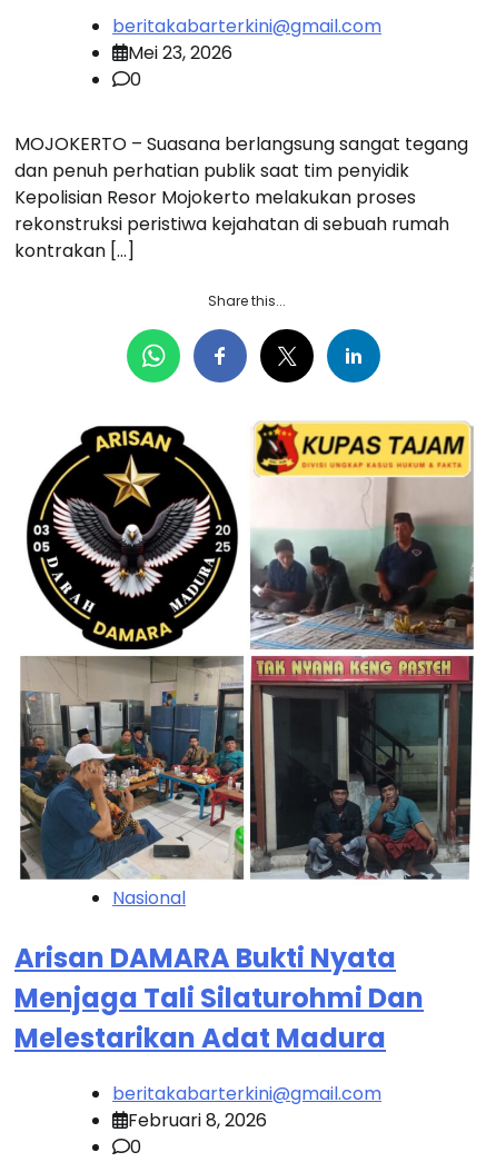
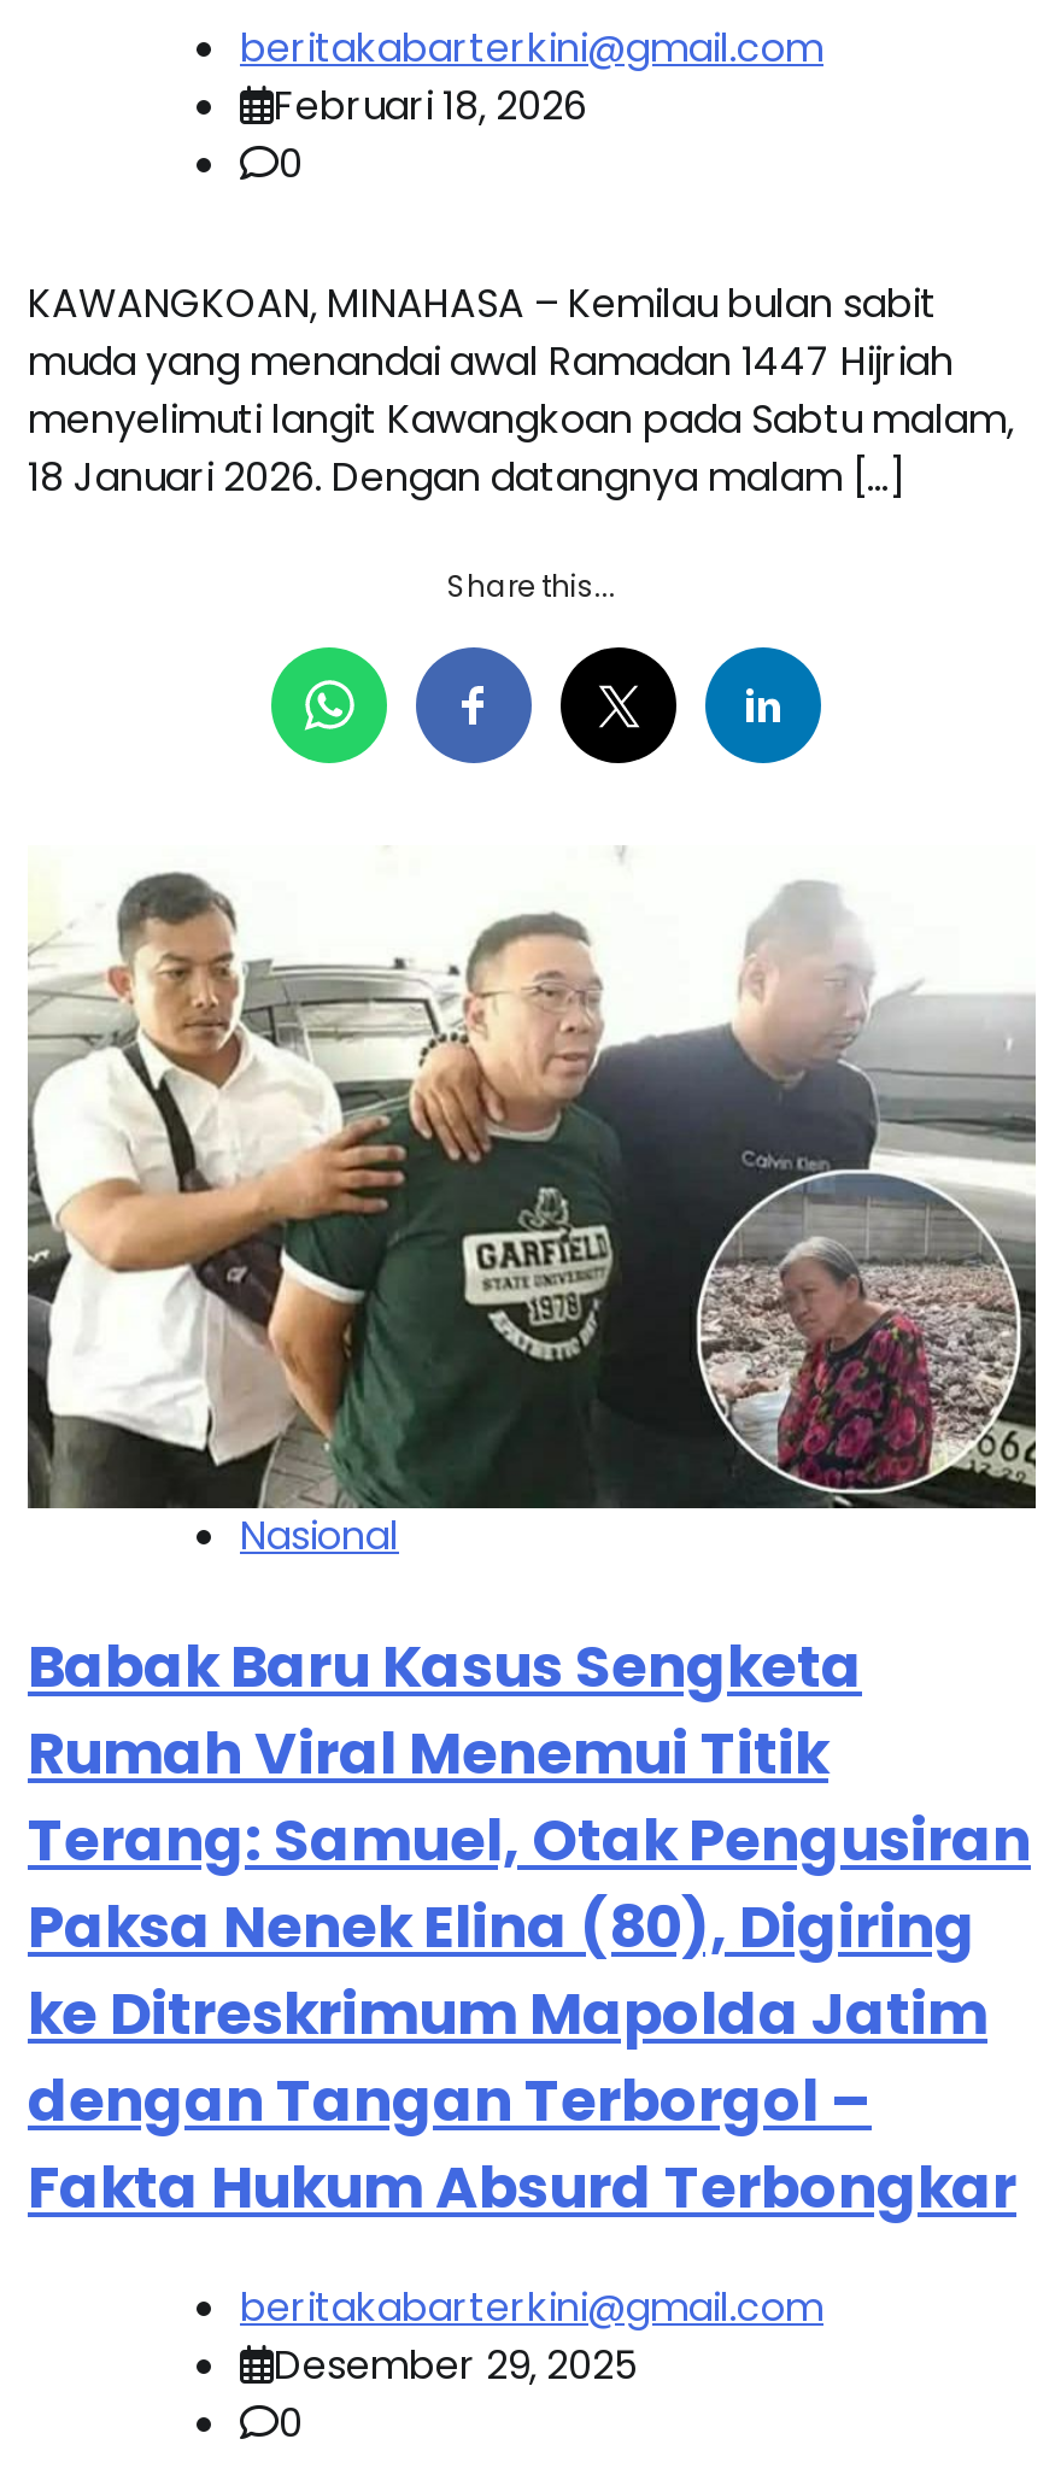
- Mei 23, 2026
+ Februari 18, 2026

- MOJOKERTO – Suasana berlangsung sangat tegang
- dan penuh perhatian publik saat tim penyidik
- Kepolisian Resor Mojokerto melakukan proses
- rekonstruksi peristiwa kejahatan di sebuah rumah
- kontrakan […]
+ KAWANGKOAN, MINAHASA – Kemilau bulan sabit
+ muda yang menandai awal Ramadan 1447 Hijriah
+ menyelimuti langit Kawangkoan pada Sabtu malam,
+ 18 Januari 2026. Dengan datangnya malam […]

- [image]
+ [image]

moved up: Nasional

- Arisan DAMARA Bukti Nyata
- Menjaga Tali Silaturohmi Dan
- Melestarikan Adat Madura
+ Babak Baru Kasus Sengketa
+ Rumah Viral Menemui Titik
+ Terang: Samuel, Otak Pengusiran
+ Paksa Nenek Elina (80), Digiring
+ ke Ditreskrimum Mapolda Jatim
+ dengan Tangan Terborgol –
+ Fakta Hukum Absurd Terbongkar

- Februari 8, 2026
+ Desember 29, 2025
